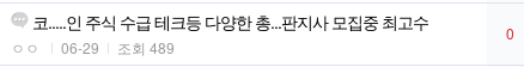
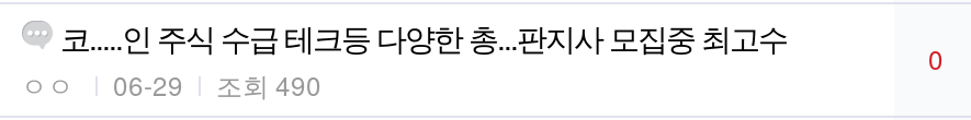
- 조회 489
+ 조회 490
